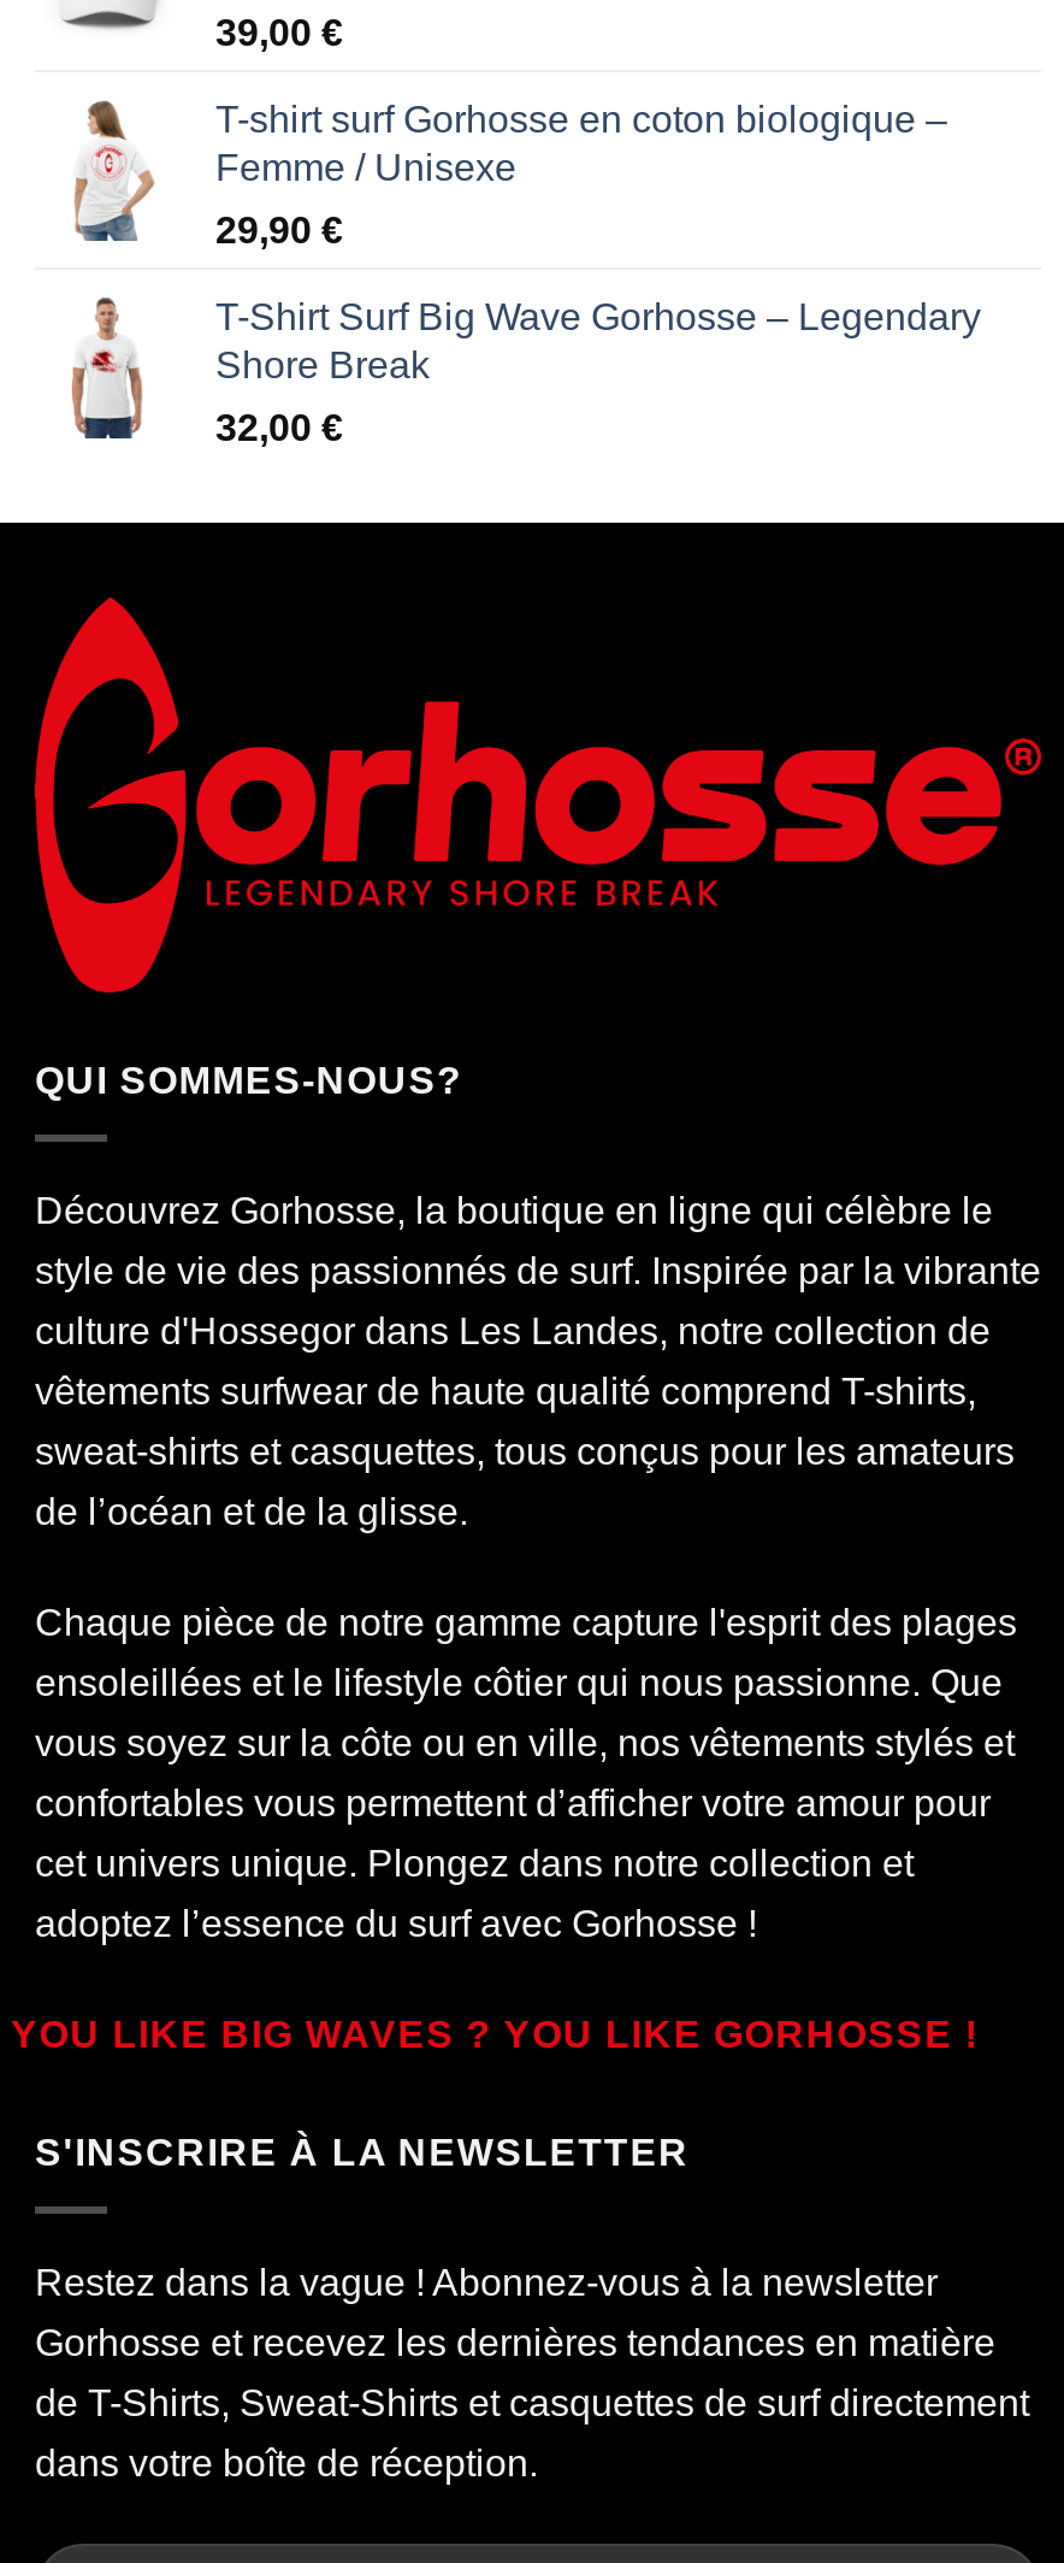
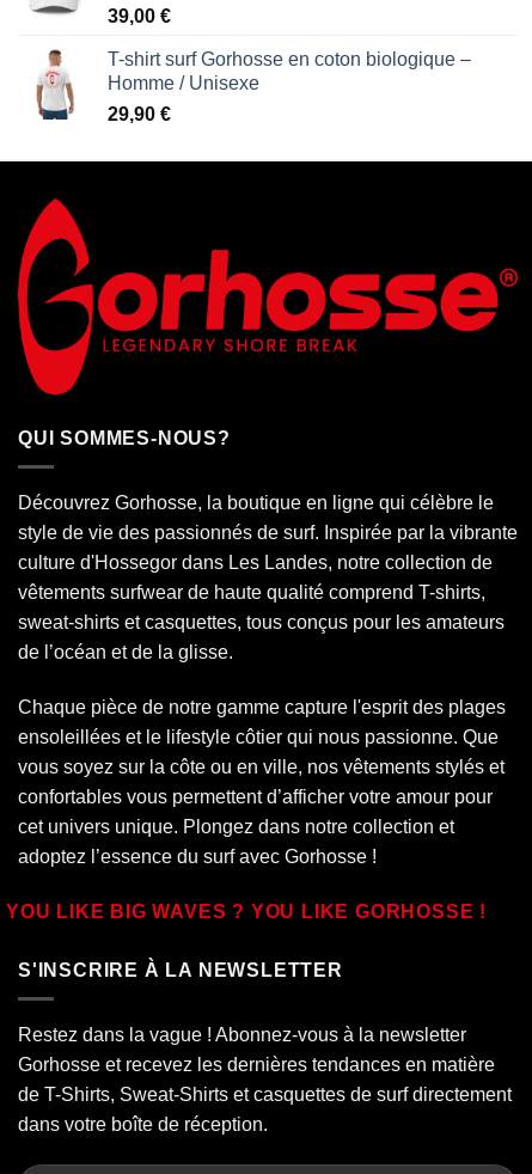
- [image]
- Femme / Unisexe
+ [image]
+ Homme / Unisexe

- T-Shirt Surf Big Wave Gorhosse – Legendary
- Shore Break
- 32,00 €
